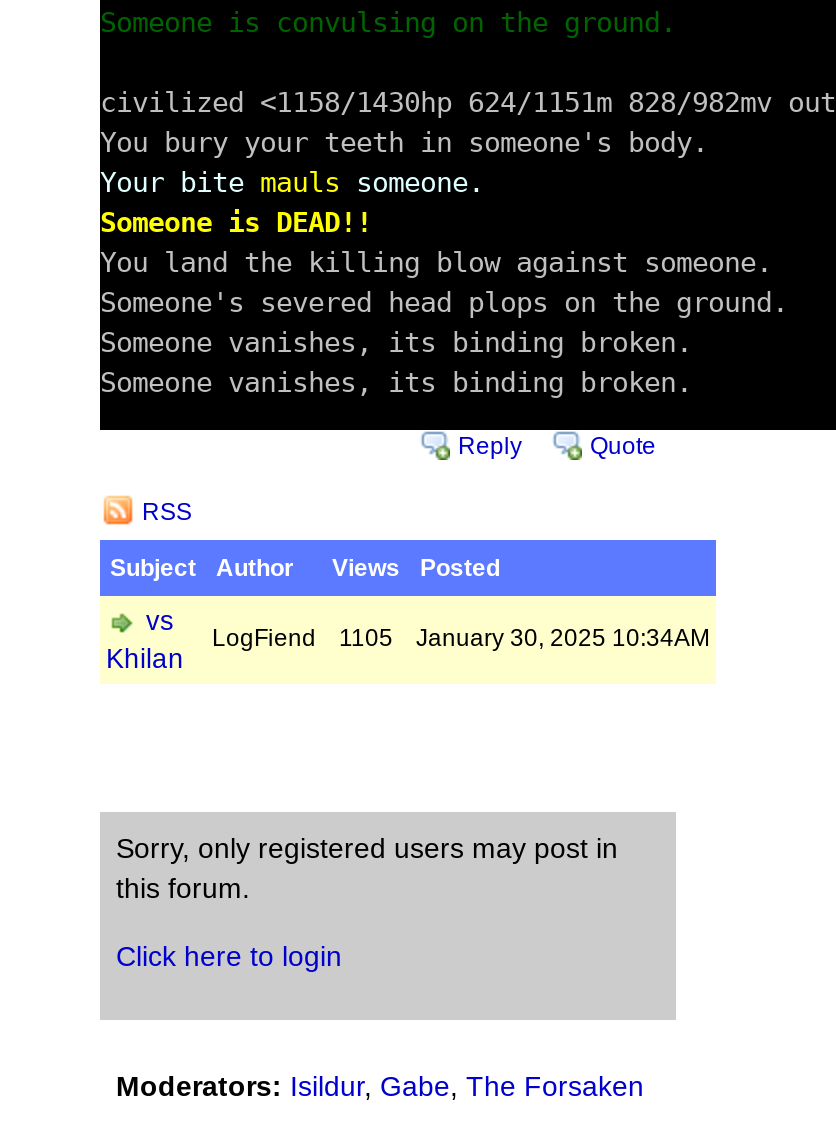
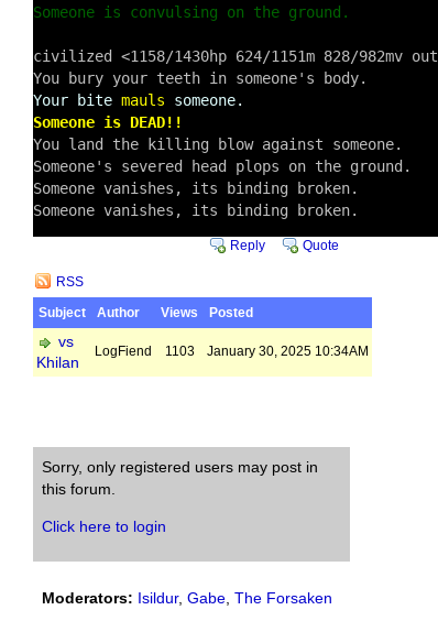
- LogFiend 1105 January 30, 2025 10:34AM
+ LogFiend 1103 January 30, 2025 10:34AM
